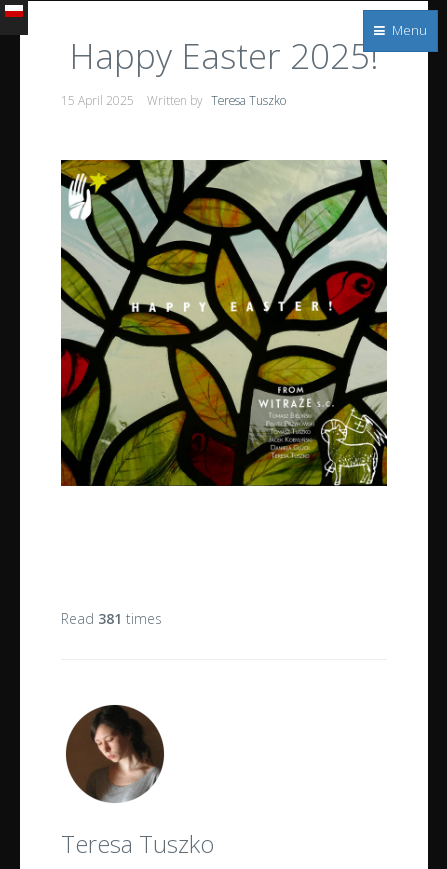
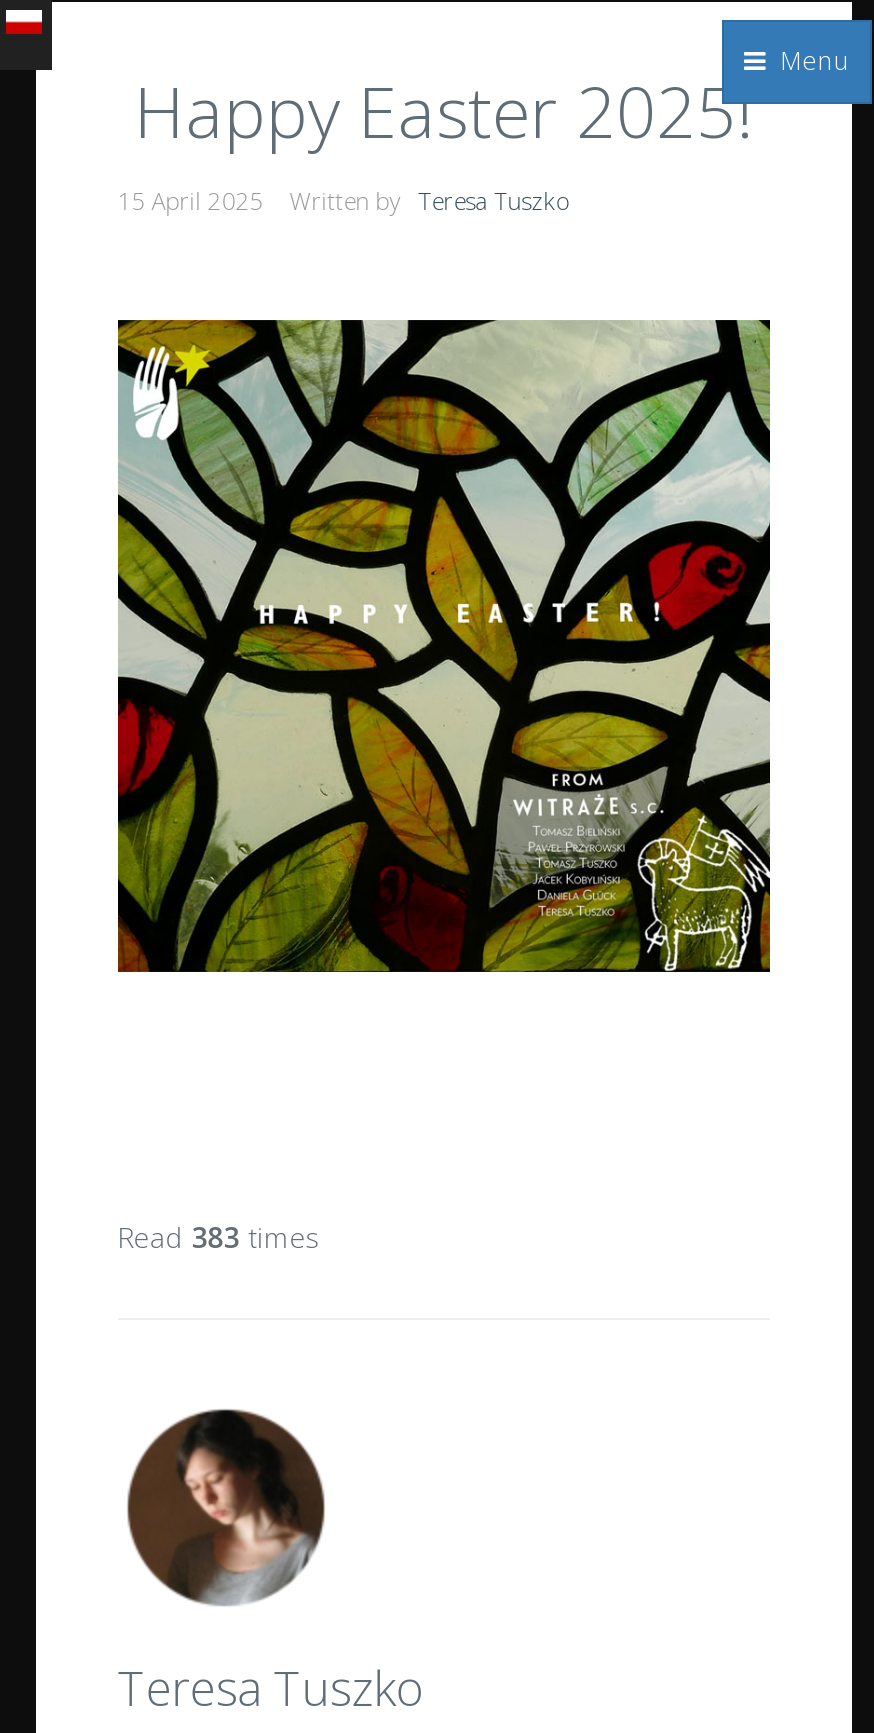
- Read 381 times
+ Read 383 times
